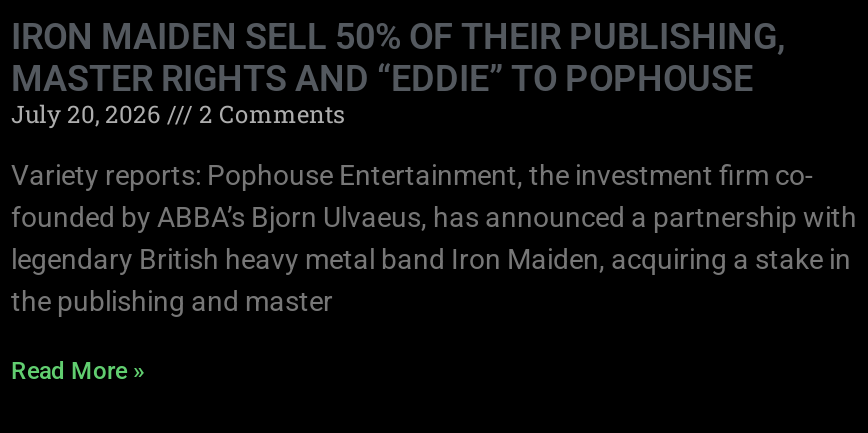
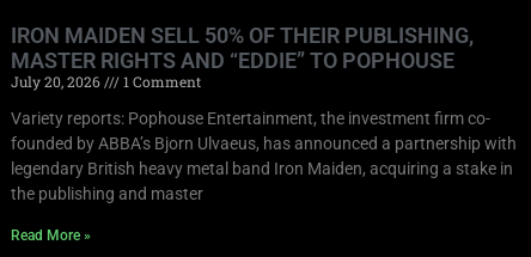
- July 20, 2026 2 Comments
+ July 20, 2026 1 Comment
